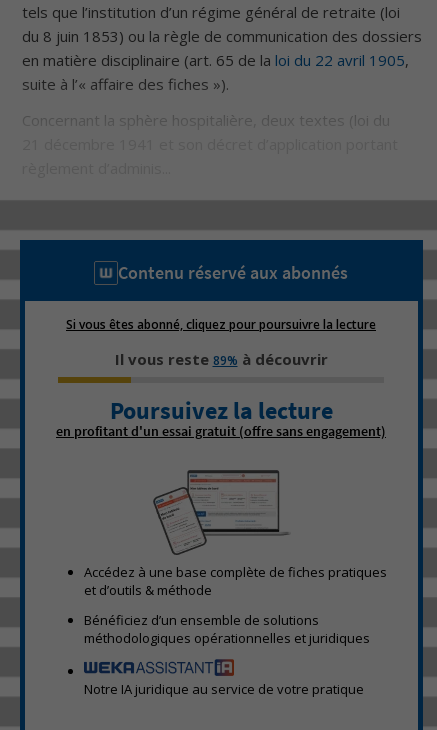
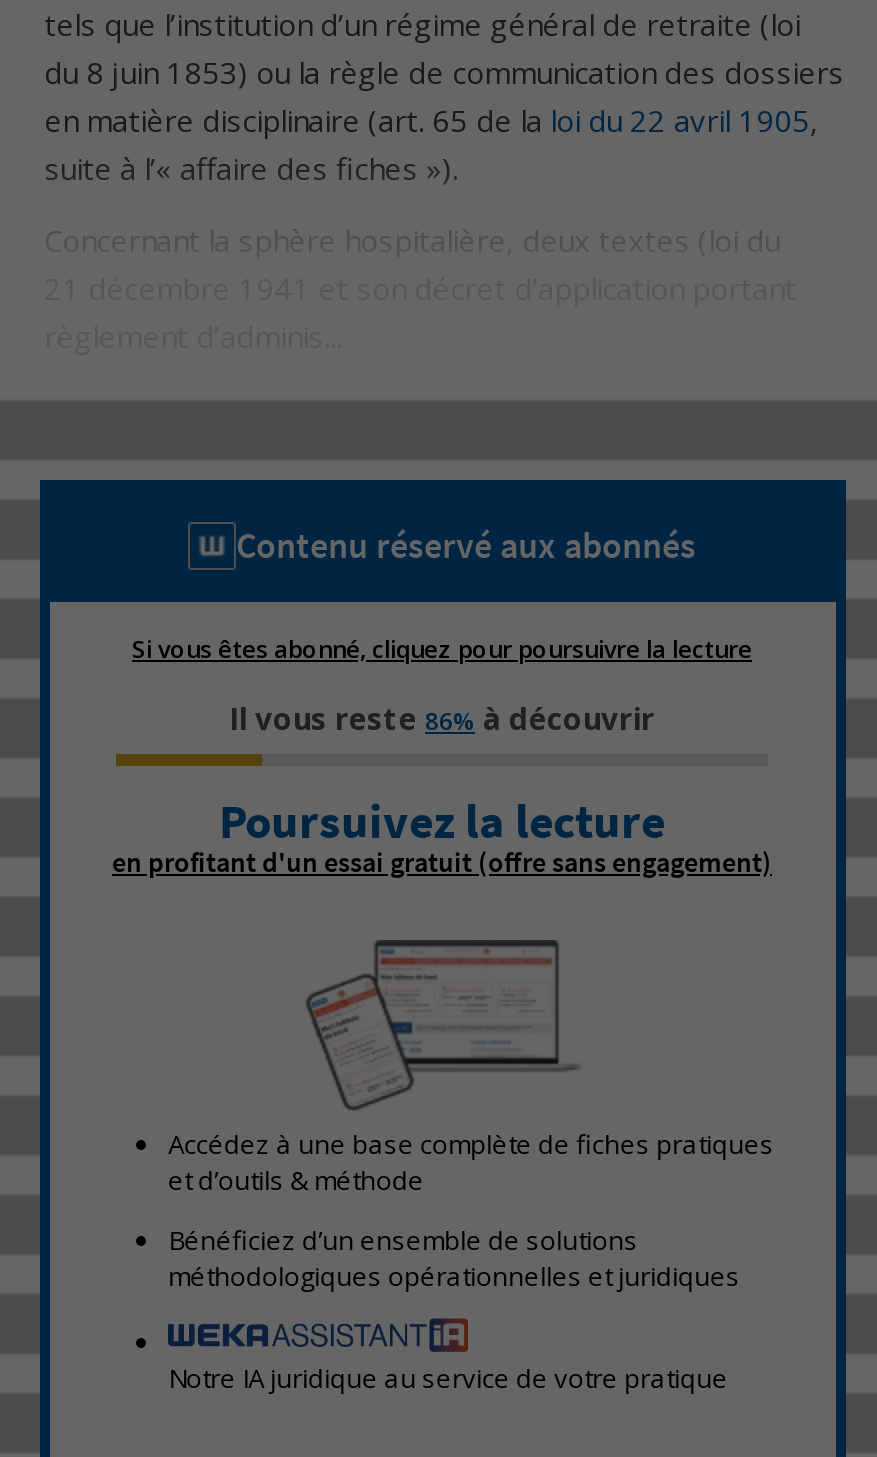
- Il vous reste 89% à découvrir
+ Il vous reste 86% à découvrir
